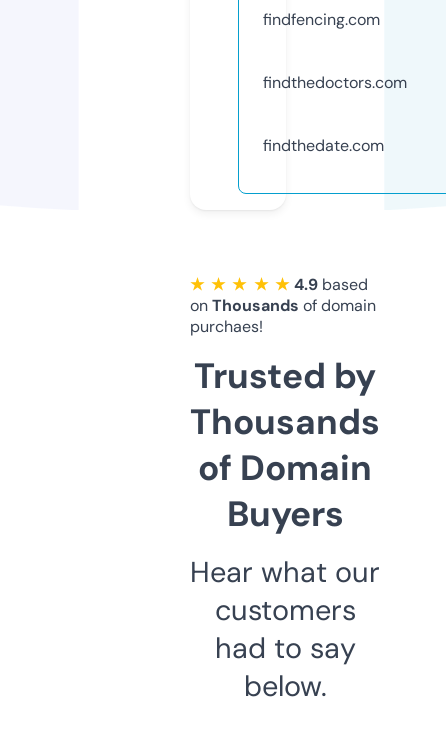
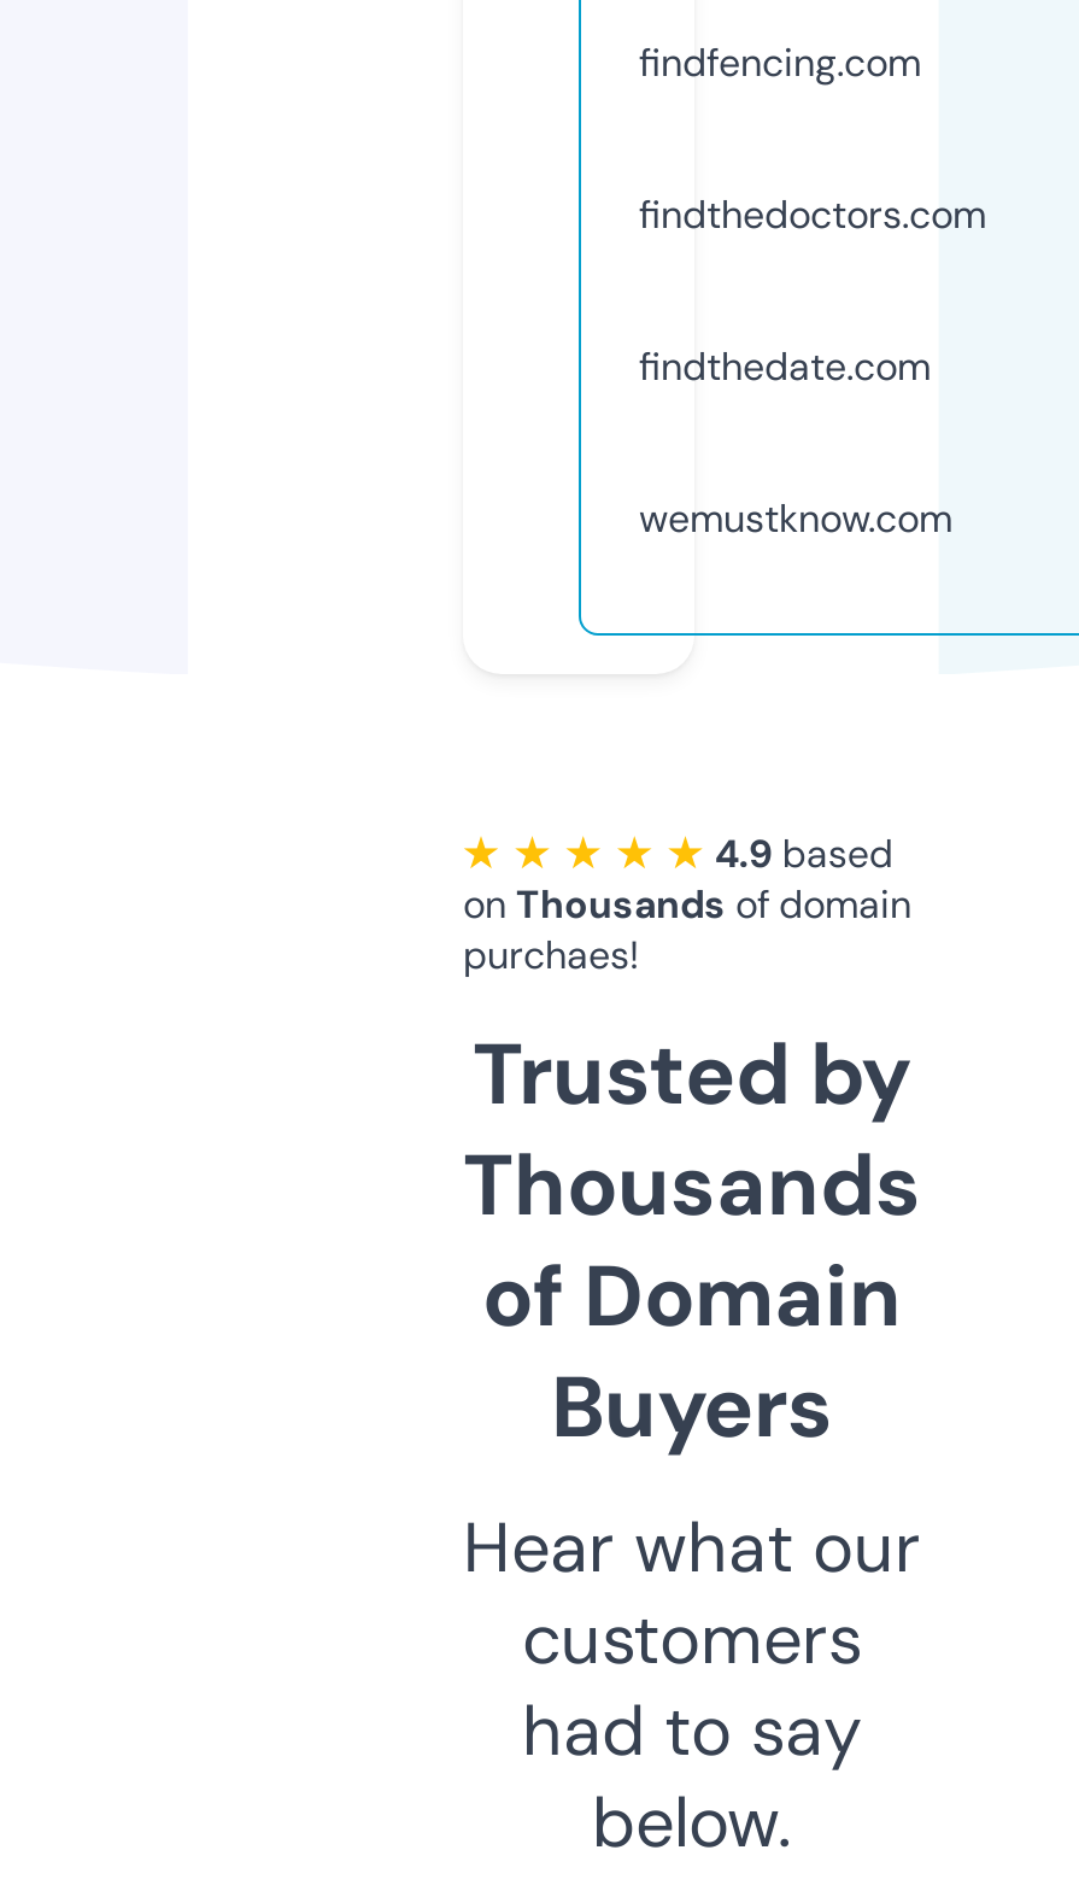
+ wemustknow.com
